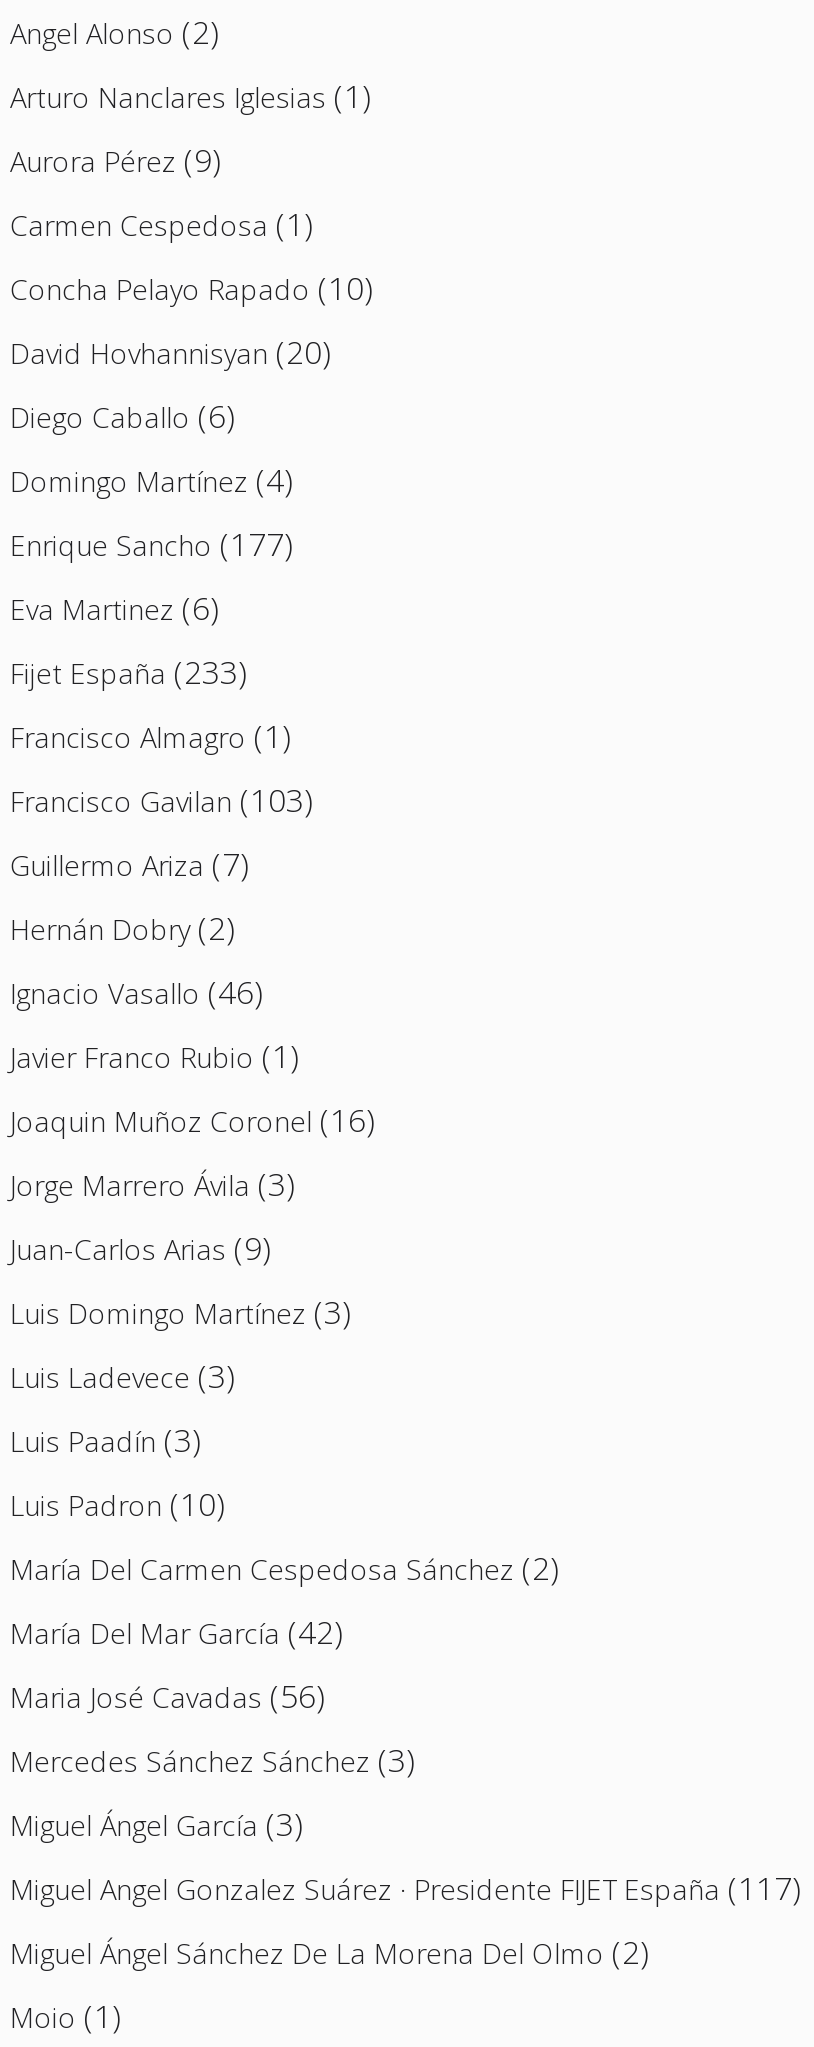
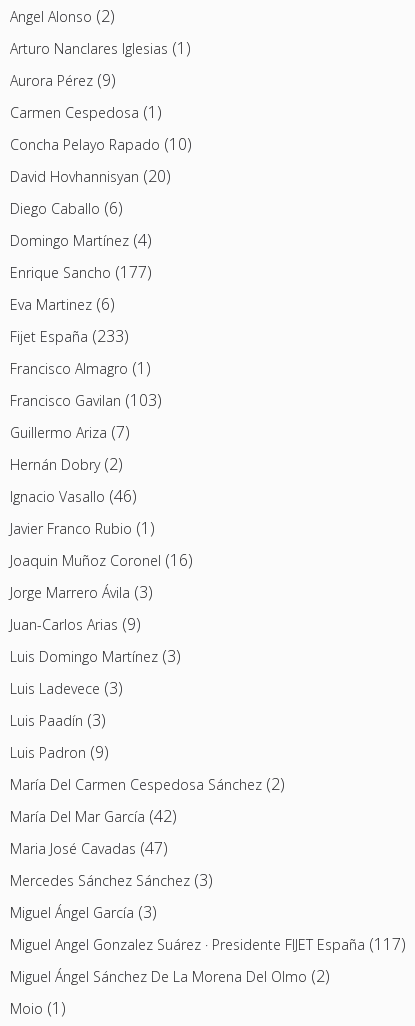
- Luis Padron (10)
+ Luis Padron (9)

- Maria José Cavadas (56)
+ Maria José Cavadas (47)
